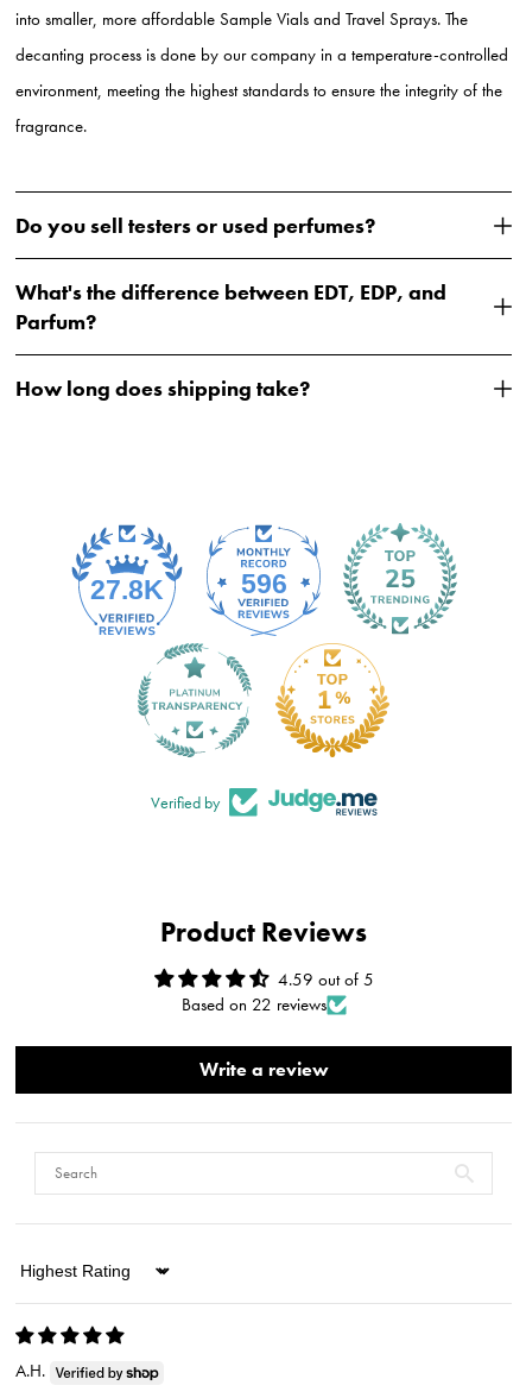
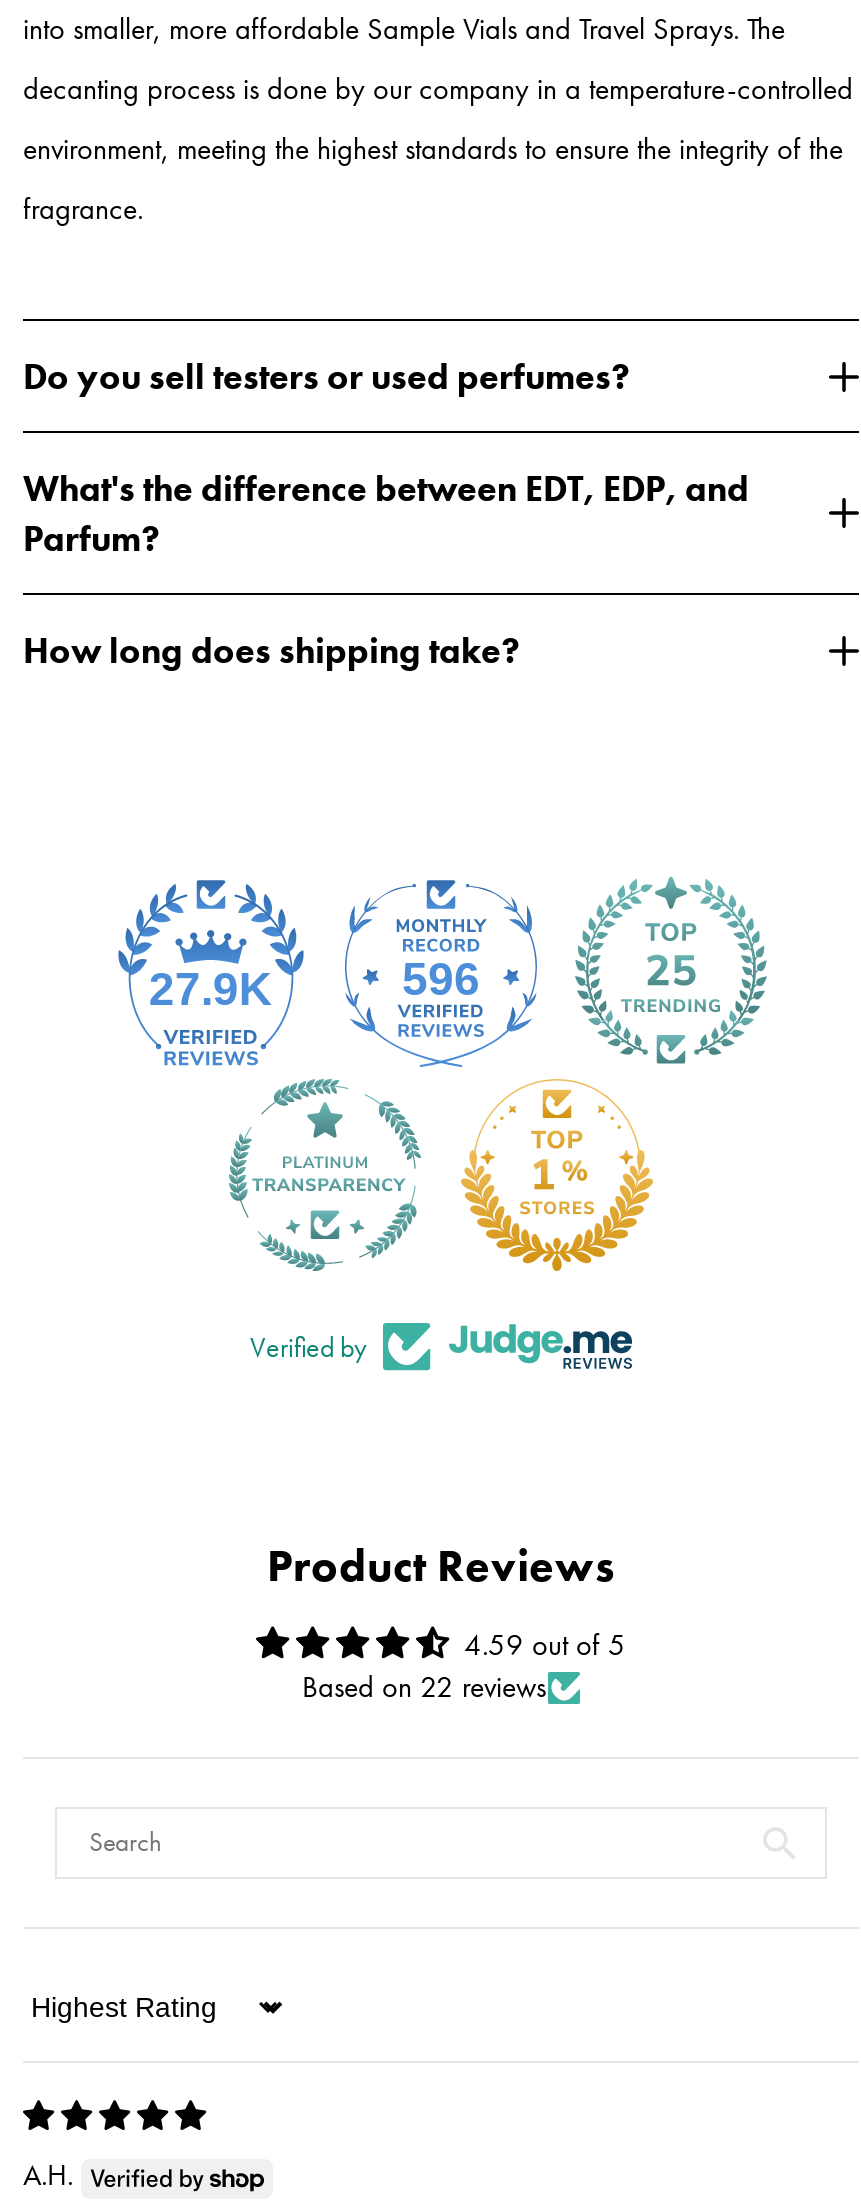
- Write a review
